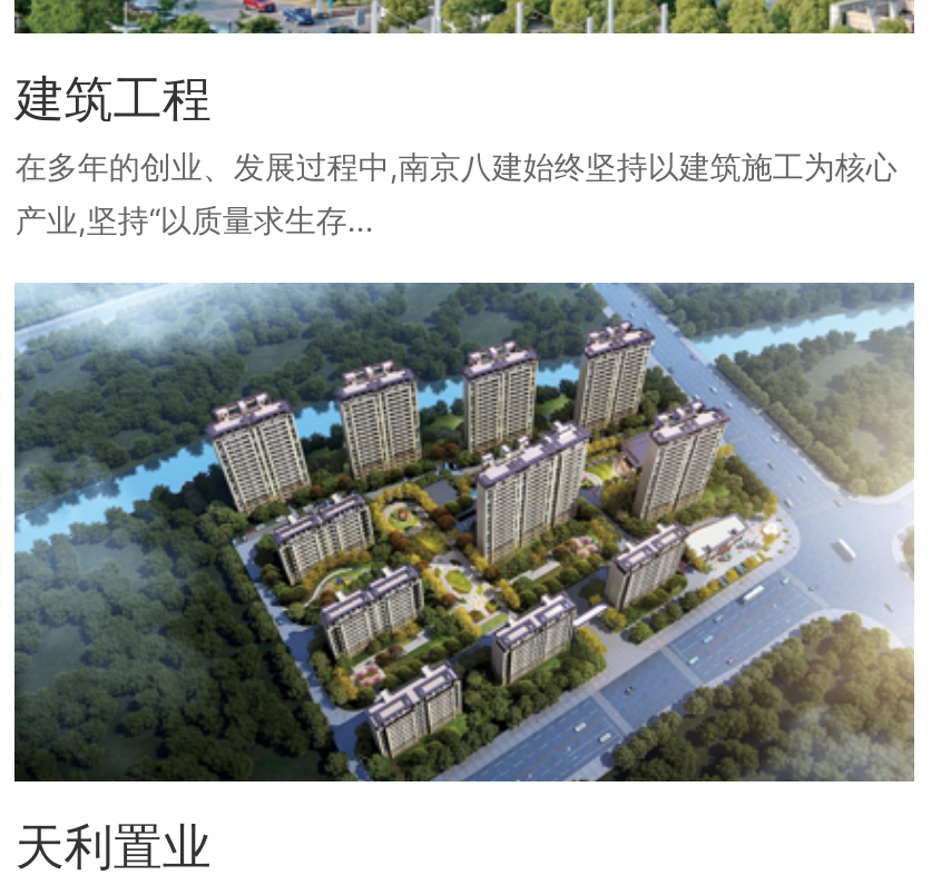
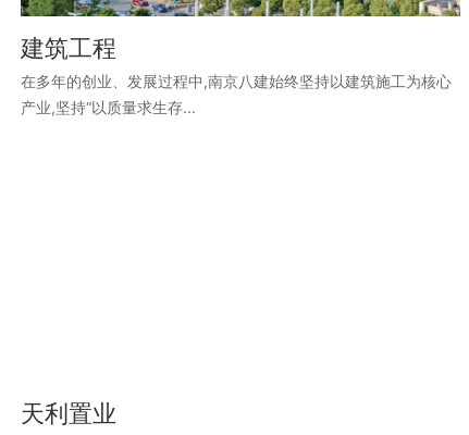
- [image]
